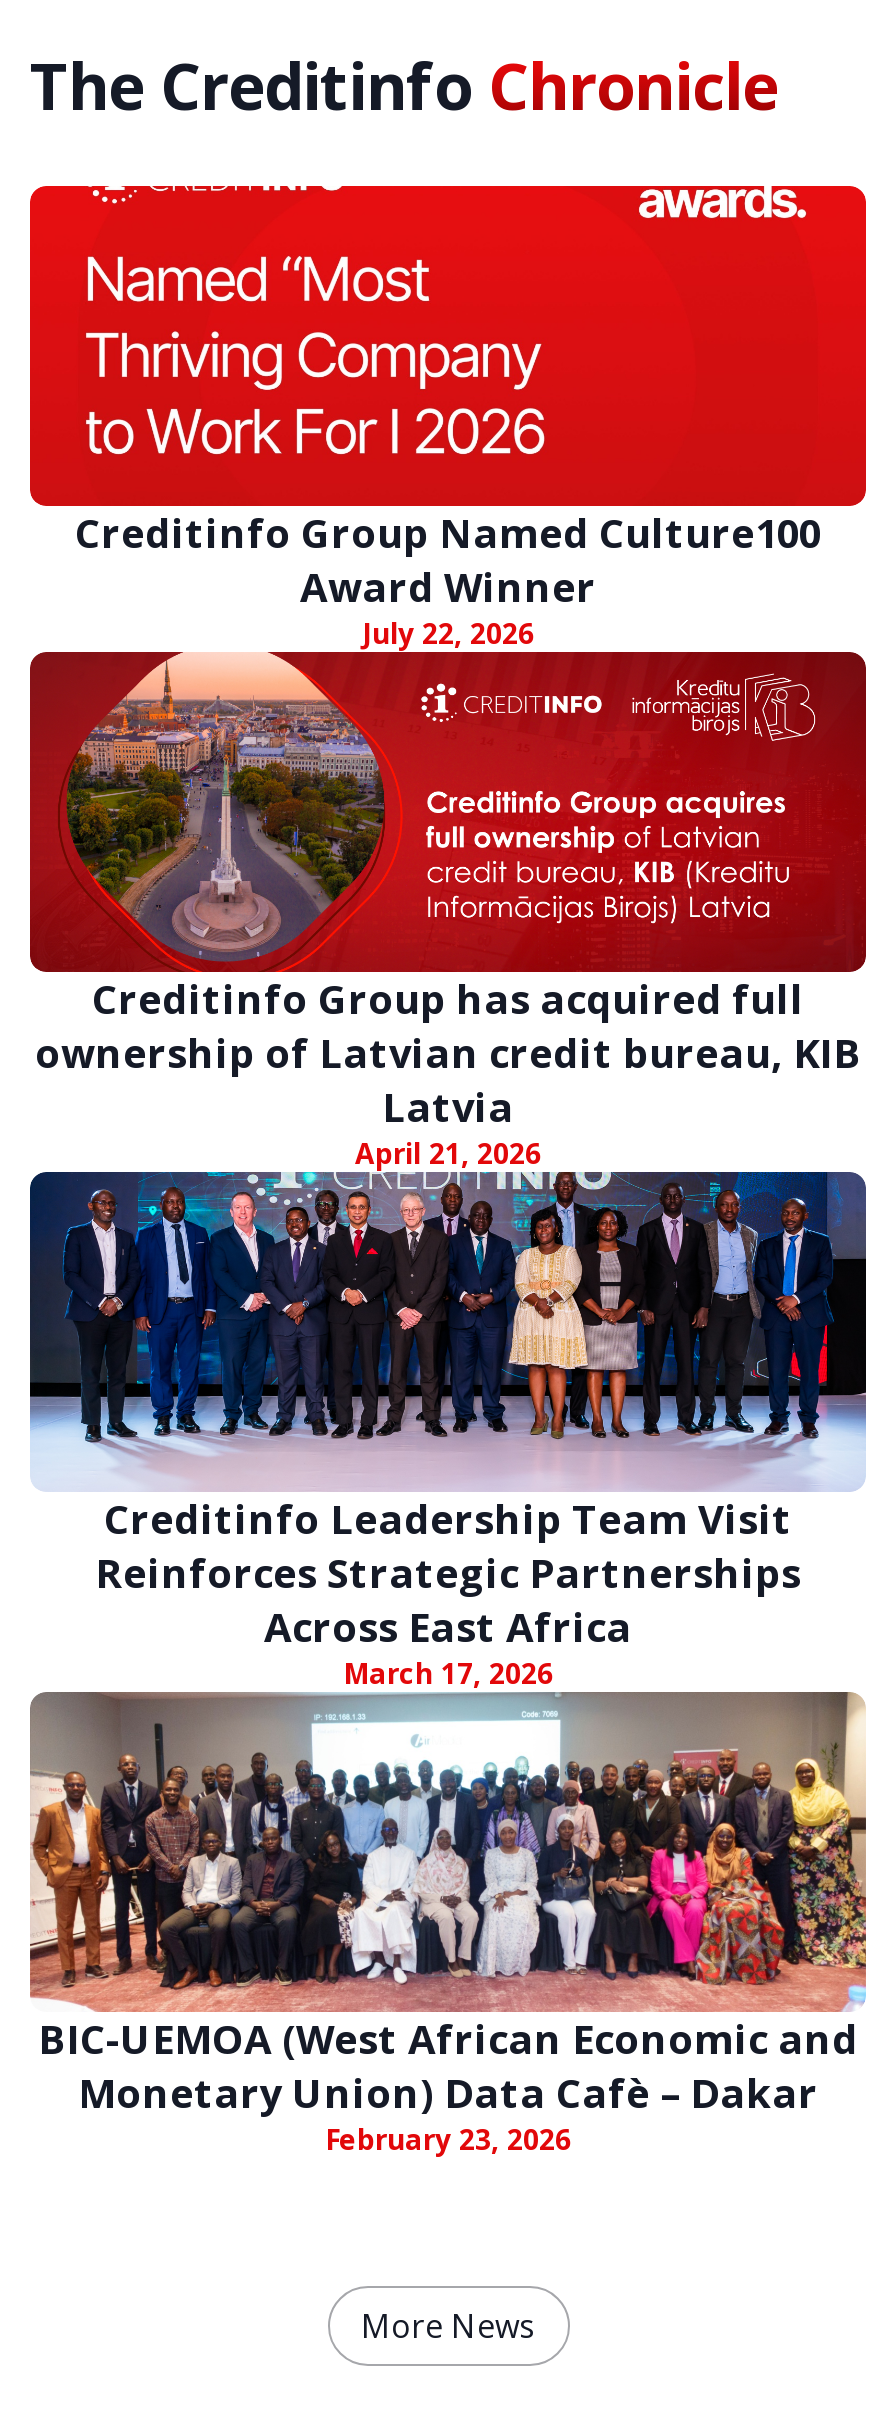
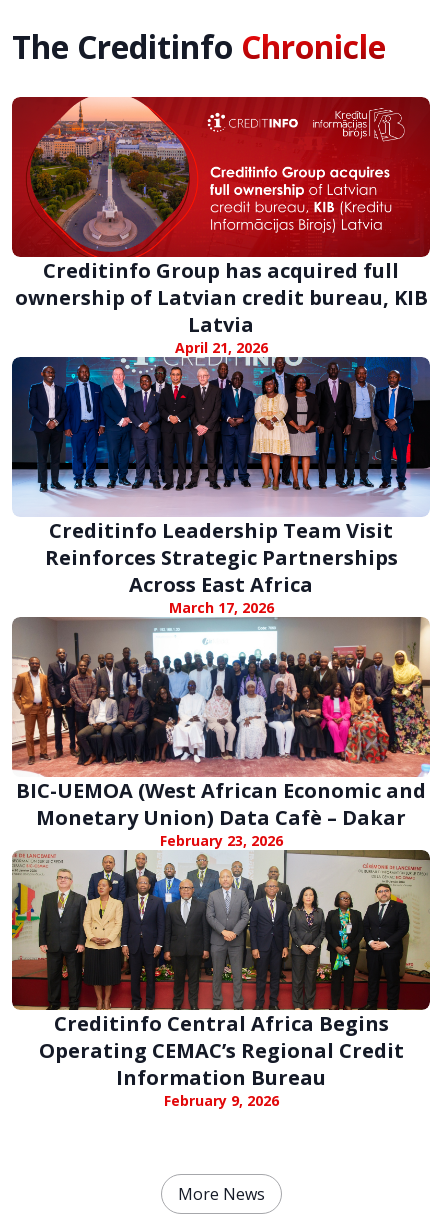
- [image]
- Creditinfo Group Named Culture100
- Award Winner
- July 22, 2026

moved up: [image] | Creditinfo Group has acquired full | ownership of Latvian credit bureau, KIB | ... | Monetary Union) Data Cafè – Dakar | February 23, 2026

+ [image]
+ Creditinfo Central Africa Begins
+ Operating CEMAC’s Regional Credit
+ Information Bureau
+ February 9, 2026
